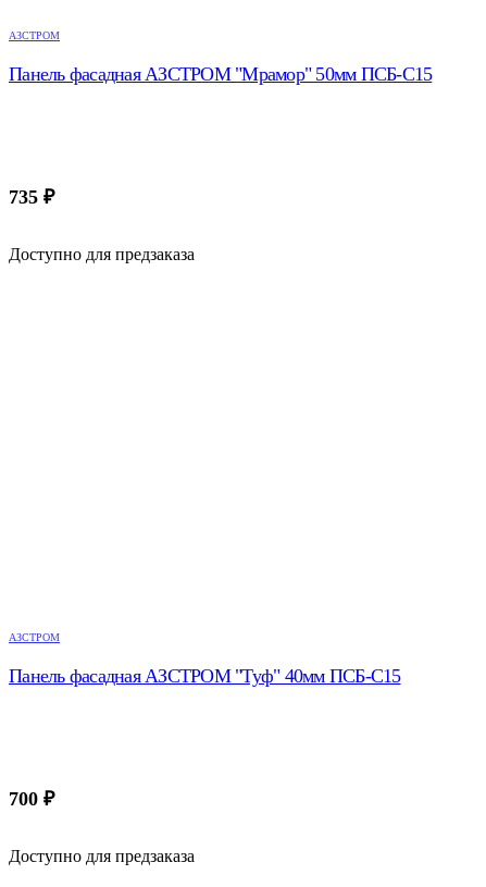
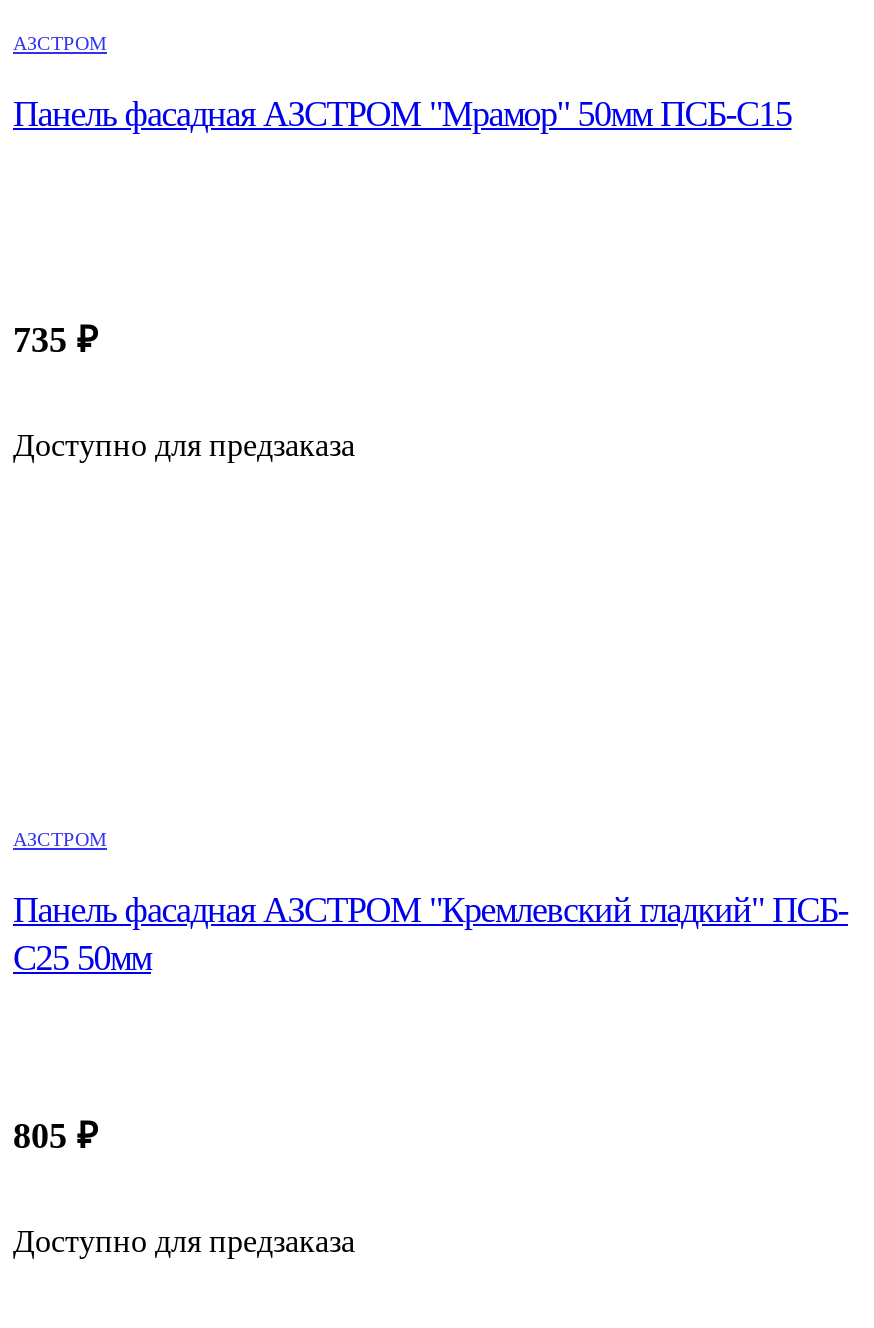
- Панель фасадная АЗСТРОМ "Туф" 40мм ПСБ-С15
+ Панель фасадная АЗСТРОМ "Кремлевский гладкий" ПСБ-
+ С25 50мм

- 700 ₽
+ 805 ₽
